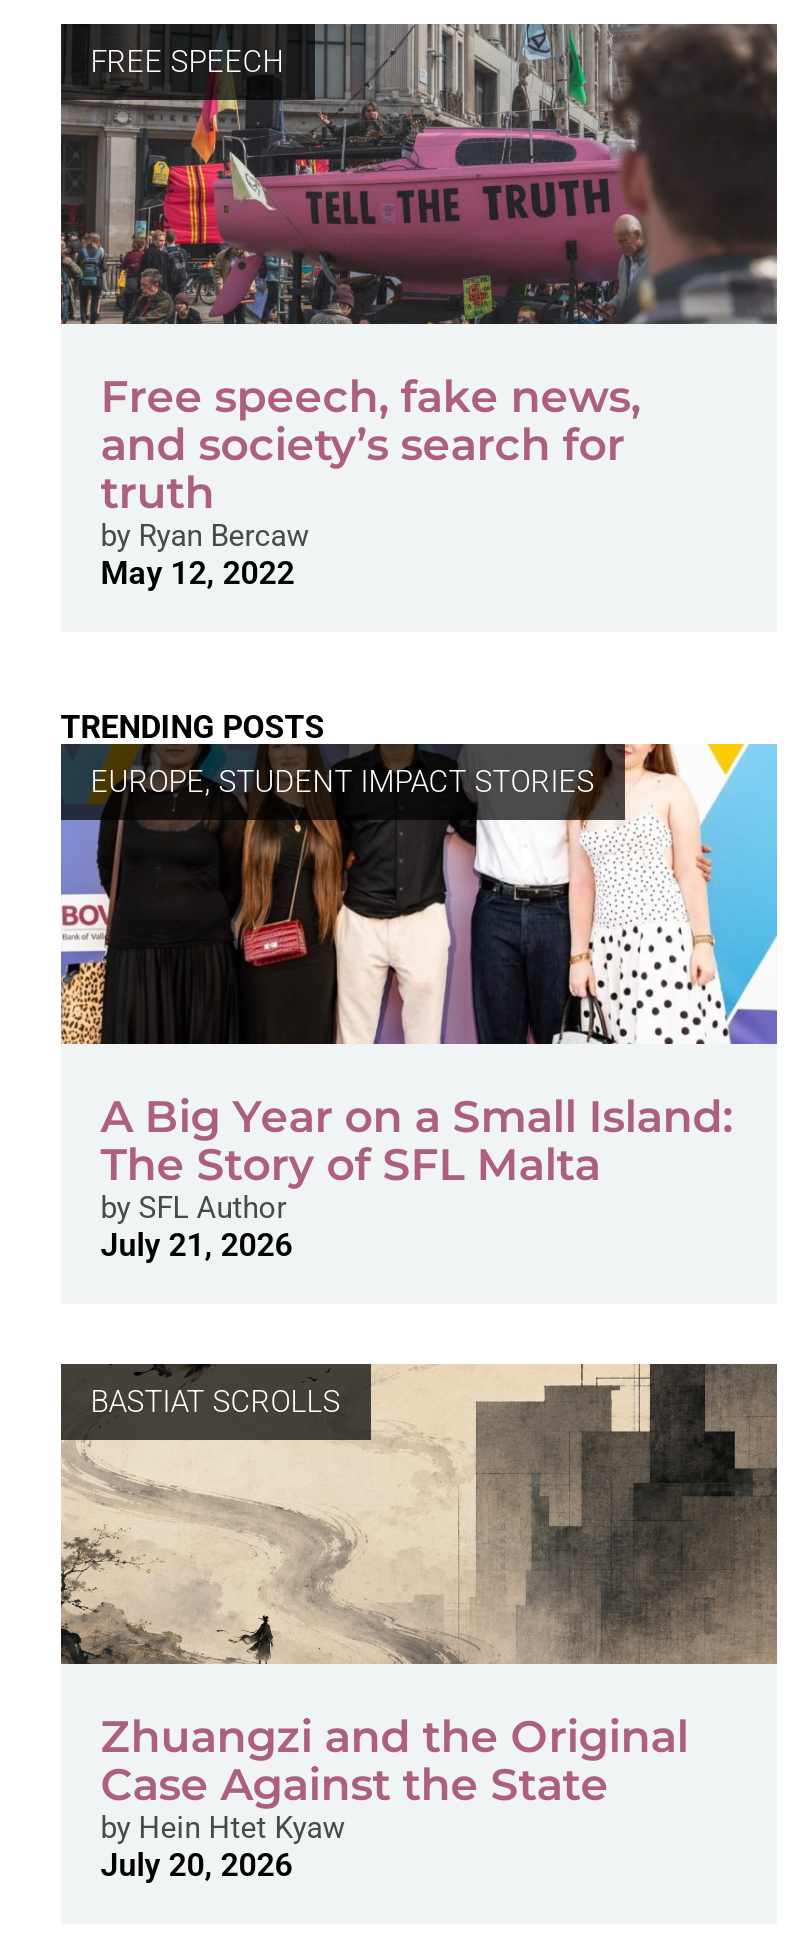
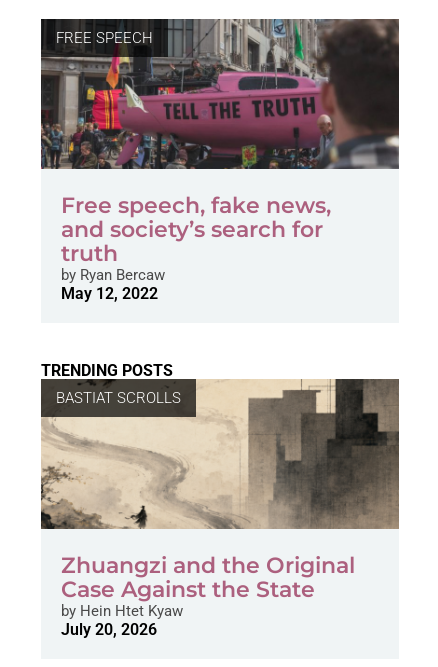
- [image]
- EUROPE, STUDENT IMPACT STORIES

- A Big Year on a Small Island:
- The Story of SFL Malta
- by SFL Author
- July 21, 2026
